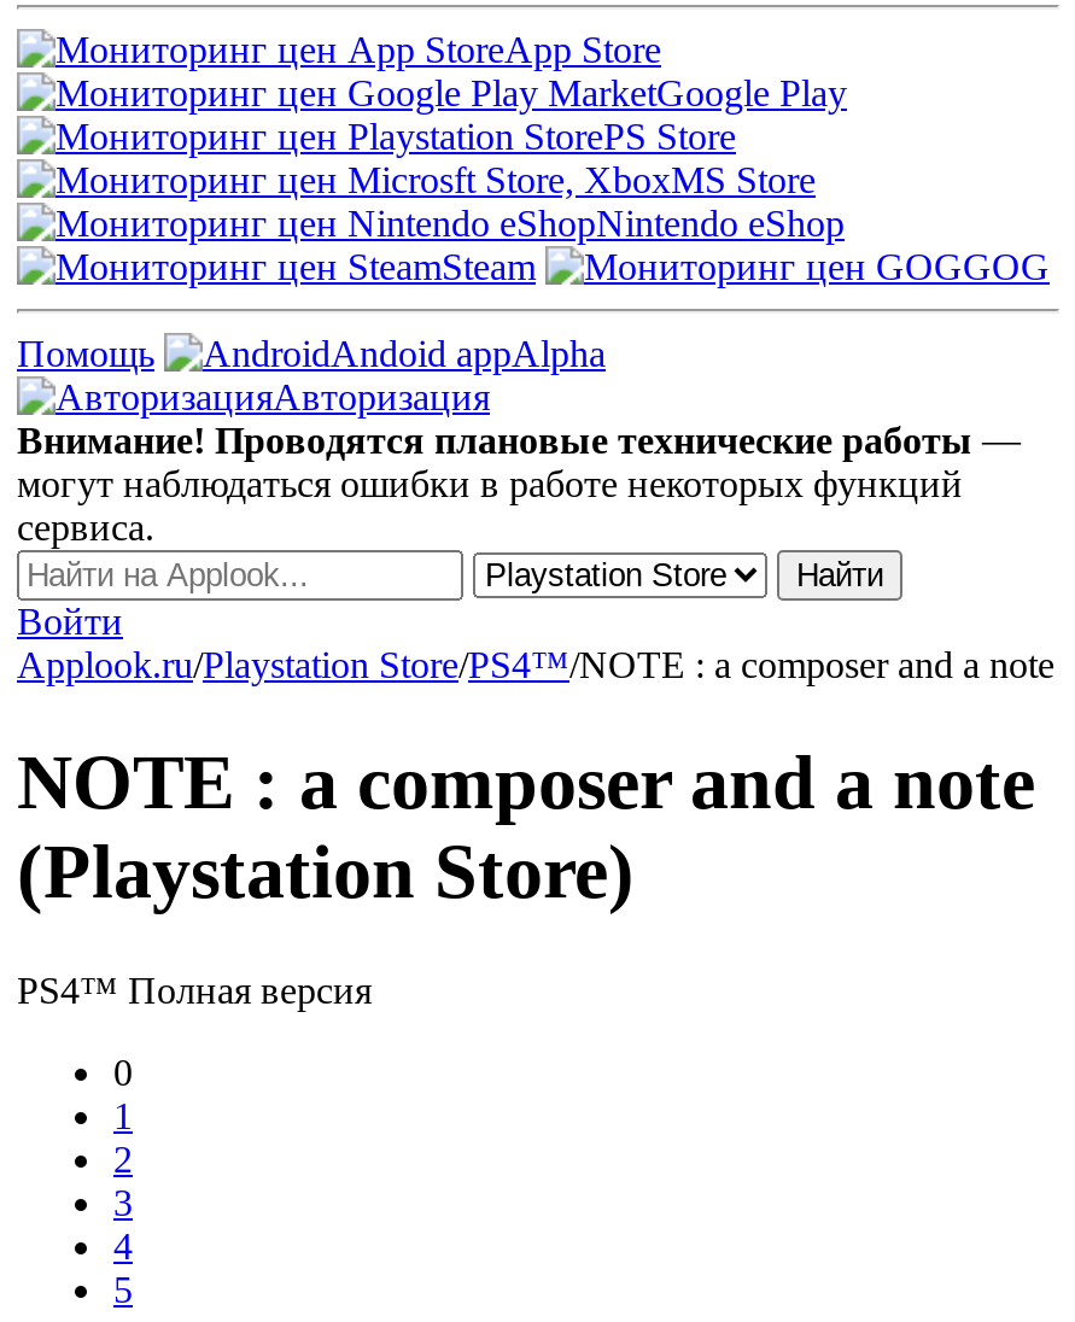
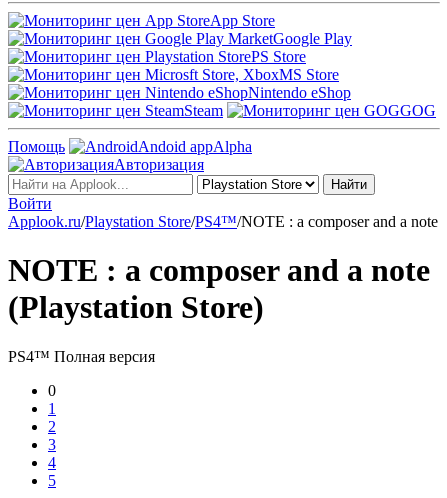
- Внимание! Проводятся плановые технические работы —
- могут наблюдаться ошибки в работе некоторых функций
- сервиса.
